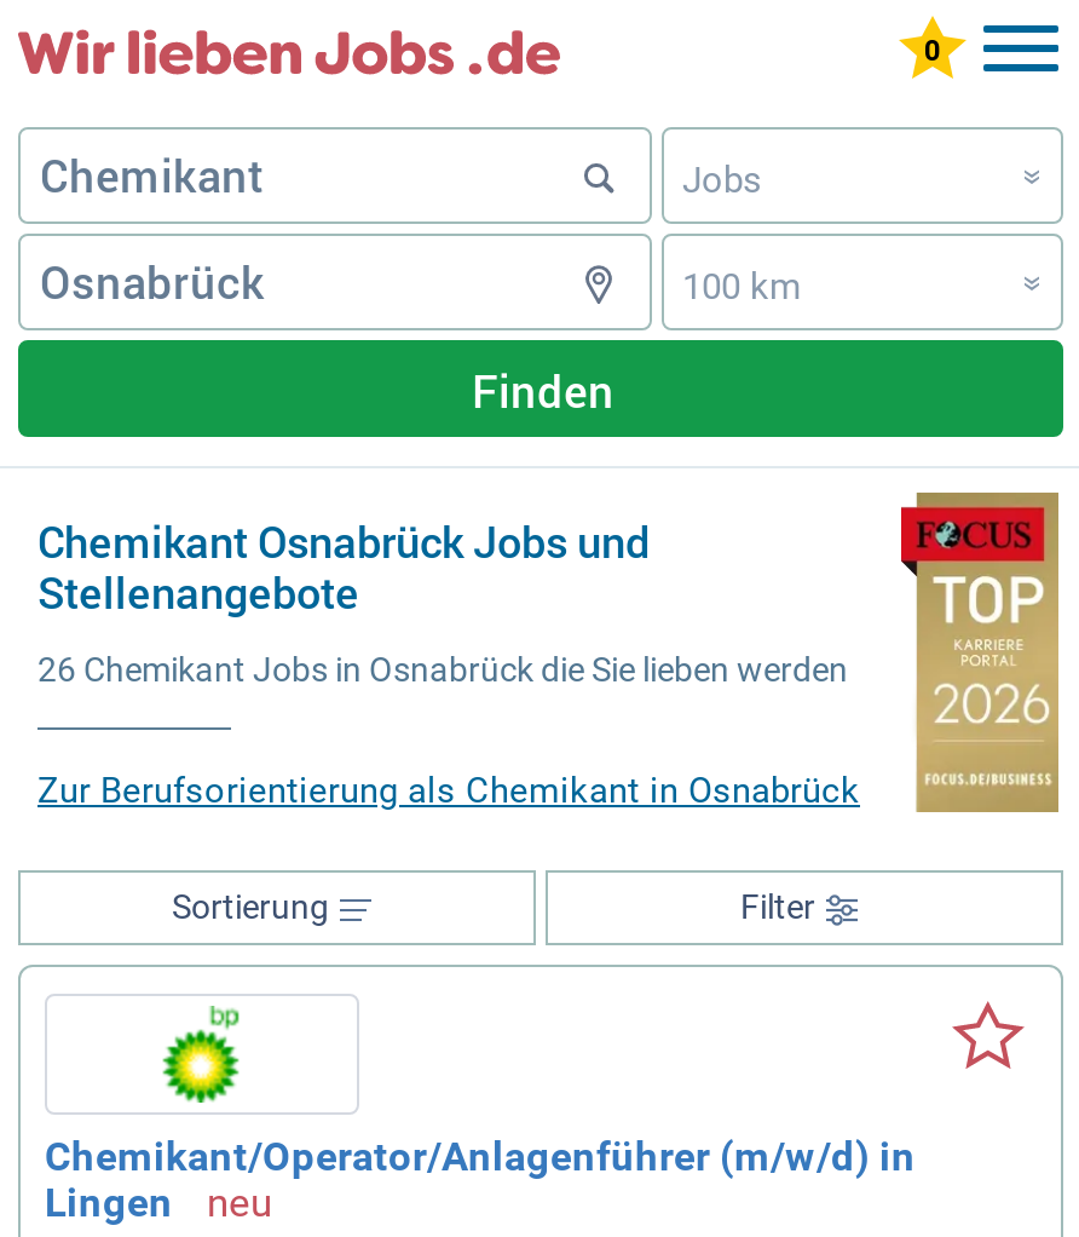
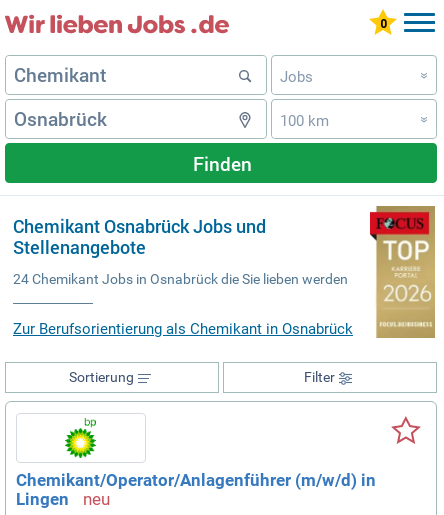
- 26 Chemikant Jobs in Osnabrück die Sie lieben werden
+ 24 Chemikant Jobs in Osnabrück die Sie lieben werden
